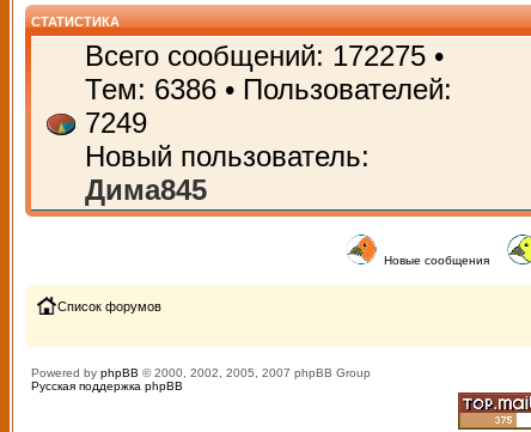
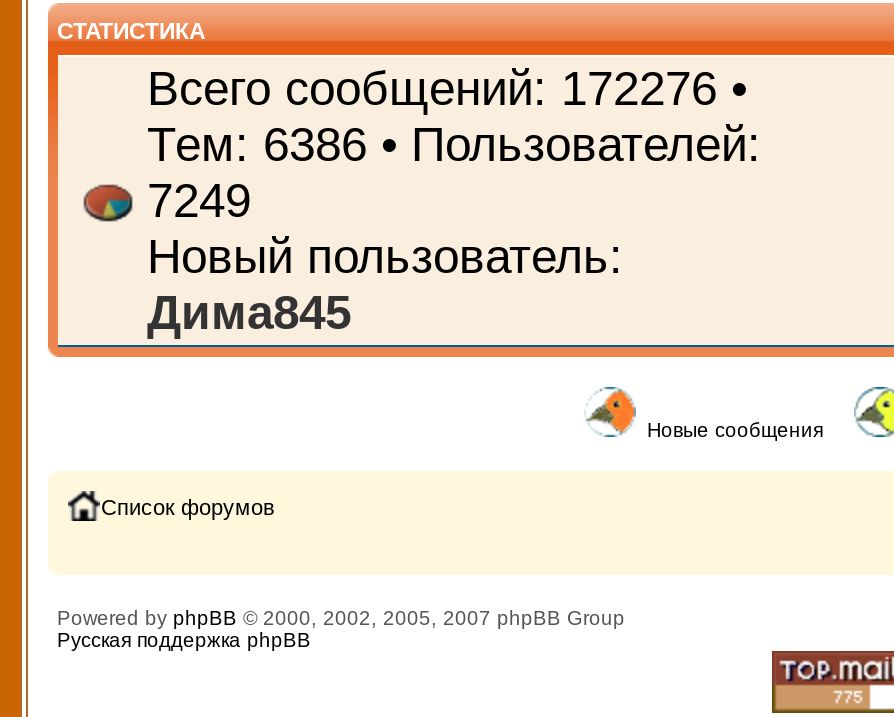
- Всего сообщений: 172275 •
+ Всего сообщений: 172276 •
